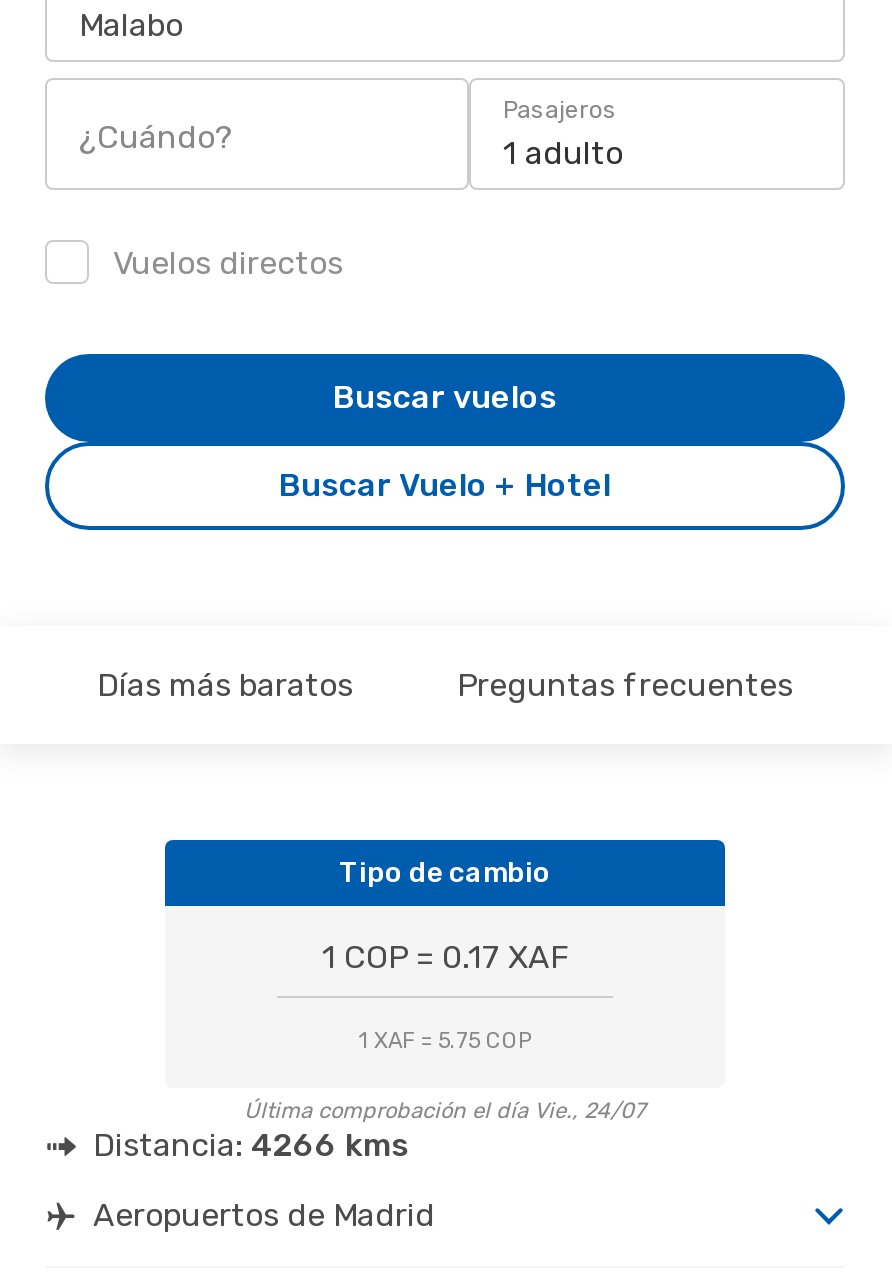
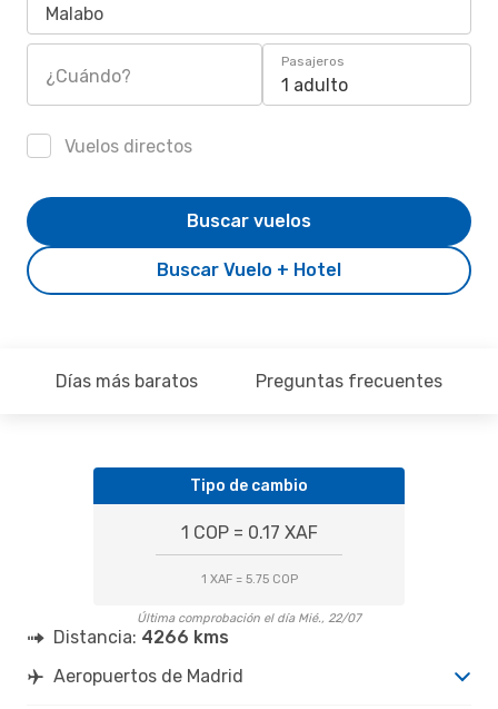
- Última comprobación el día Vie., 24/07
+ Última comprobación el día Mié., 22/07
